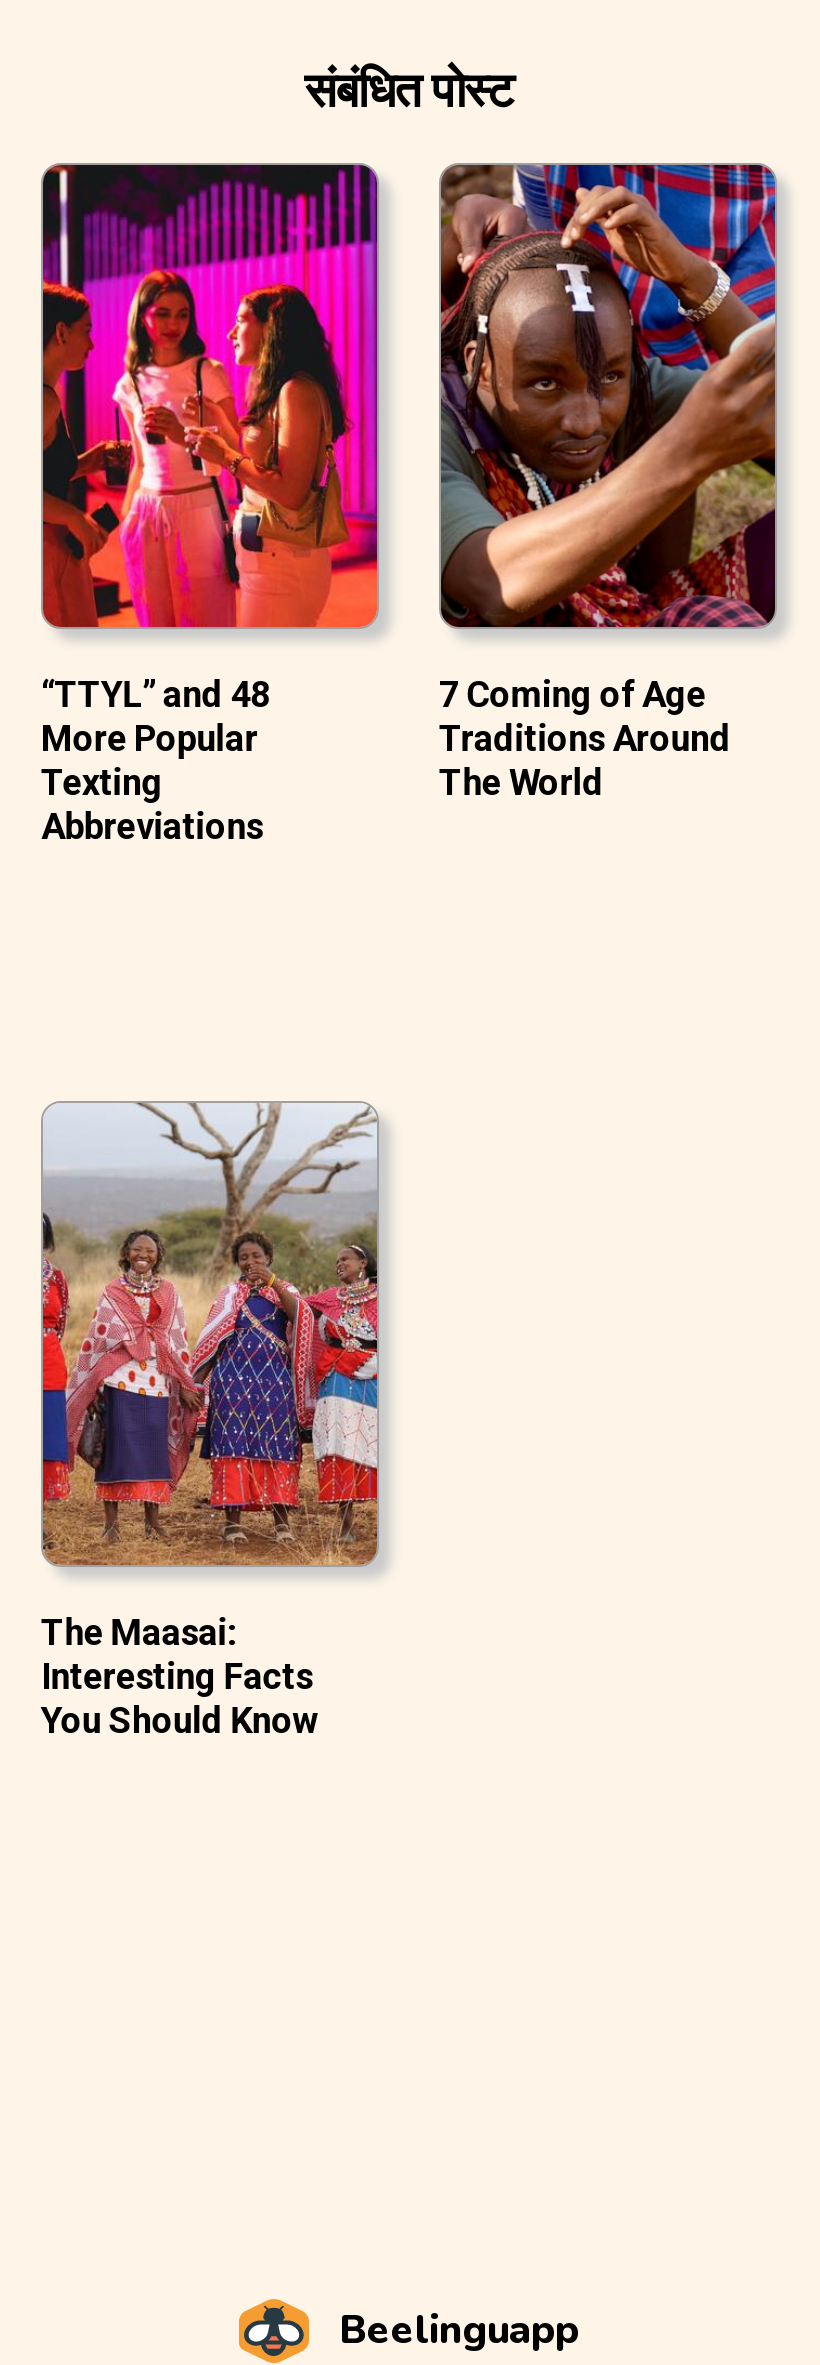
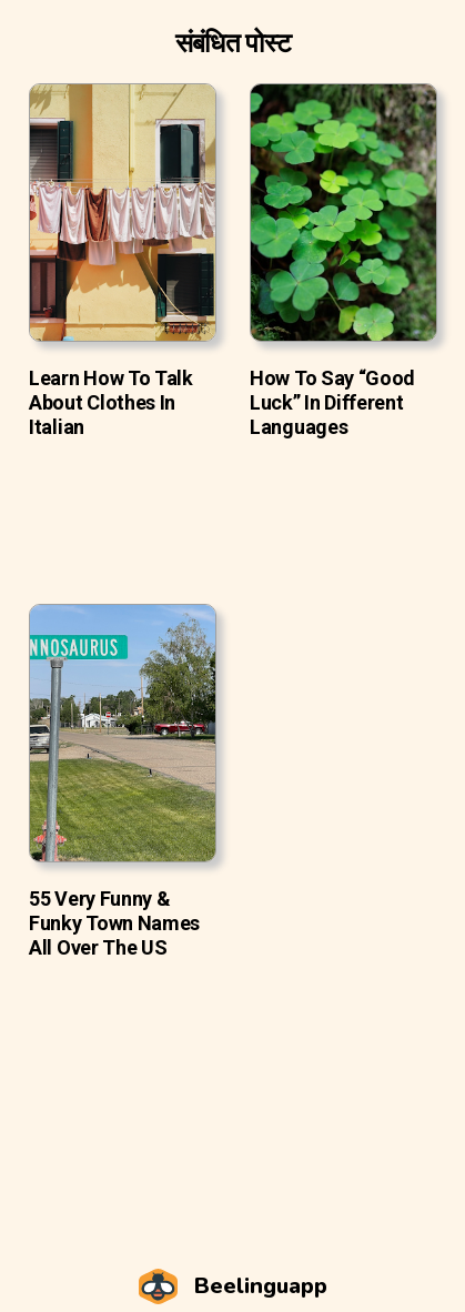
- [image]
- “TTYL” and 48
- More Popular
- Texting
- Abbreviations
+ [image]
+ Learn How To Talk
+ About Clothes In
+ Italian

- [image]
- 7 Coming of Age
- Traditions Around
- The World
+ [image]
+ How To Say “Good
+ Luck” In Different
+ Languages

- [image]
- The Maasai:
- Interesting Facts
- You Should Know
+ [image]
+ 55 Very Funny &
+ Funky Town Names
+ All Over The US
